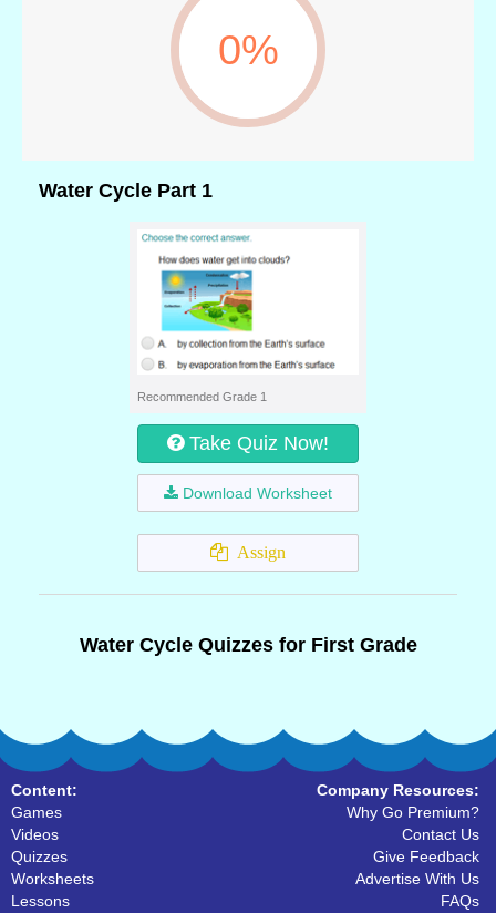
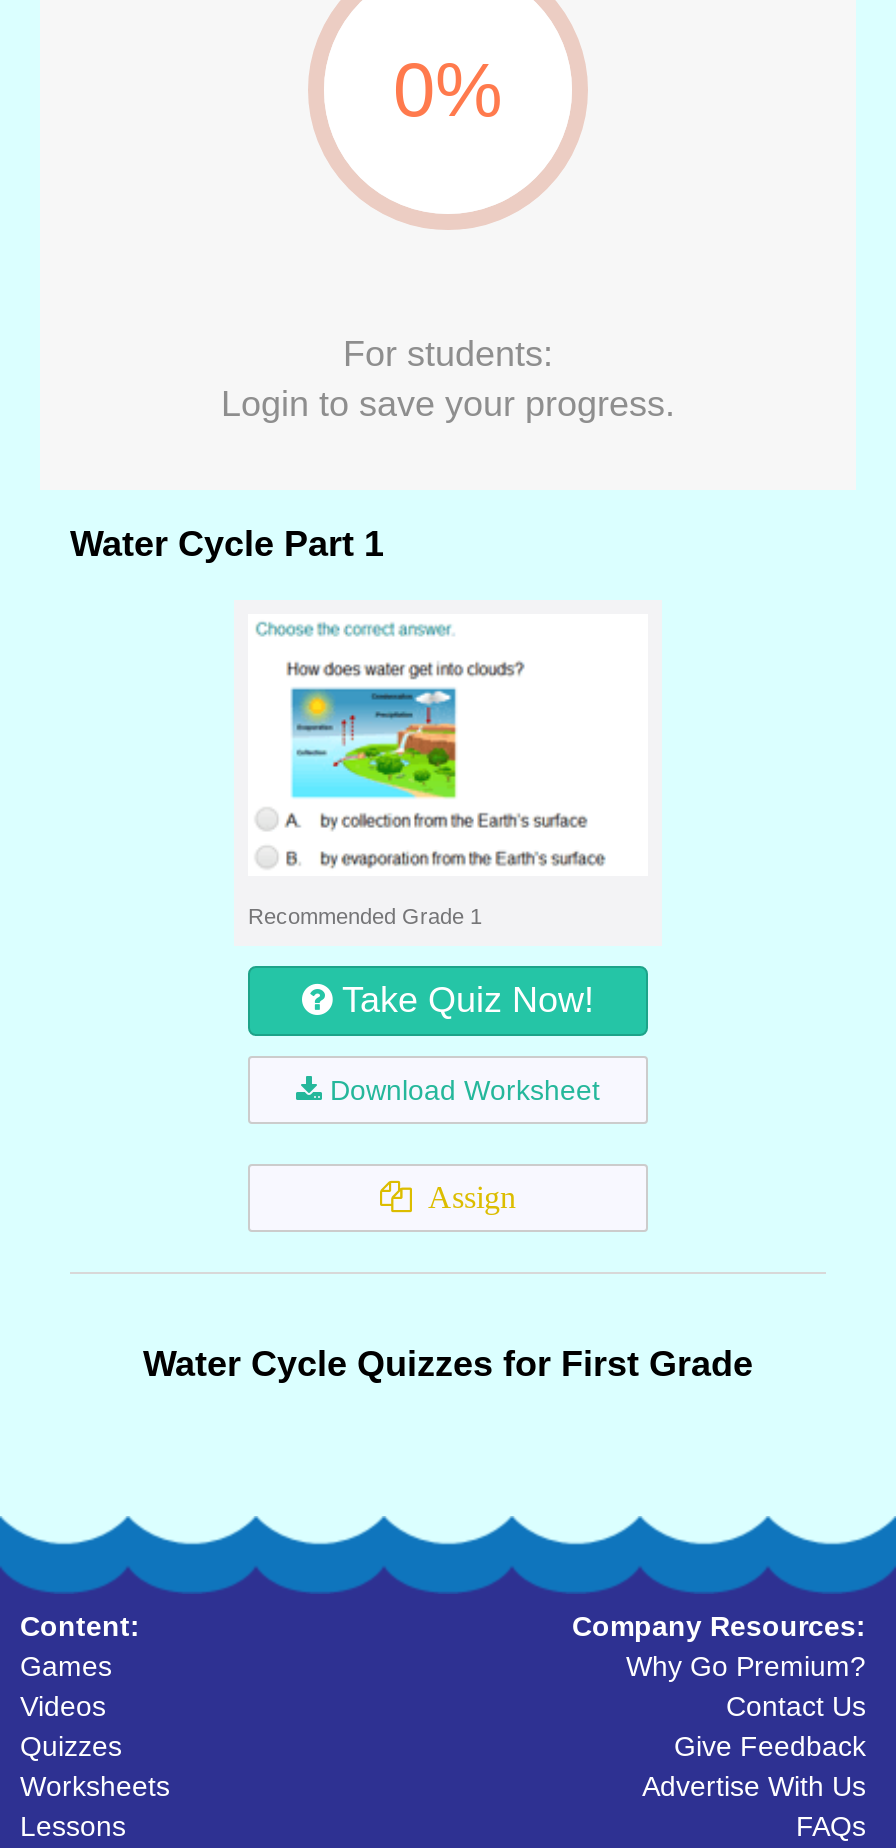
+ For students:
+ Login to save your progress.
